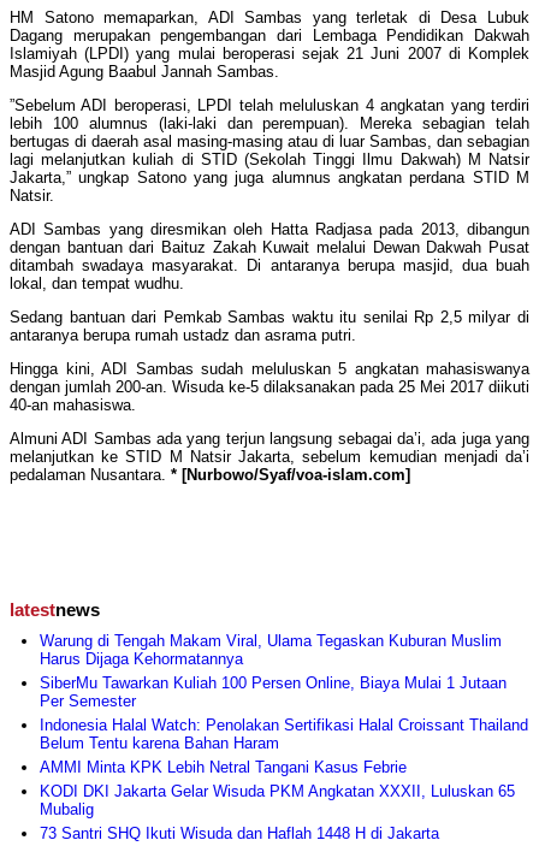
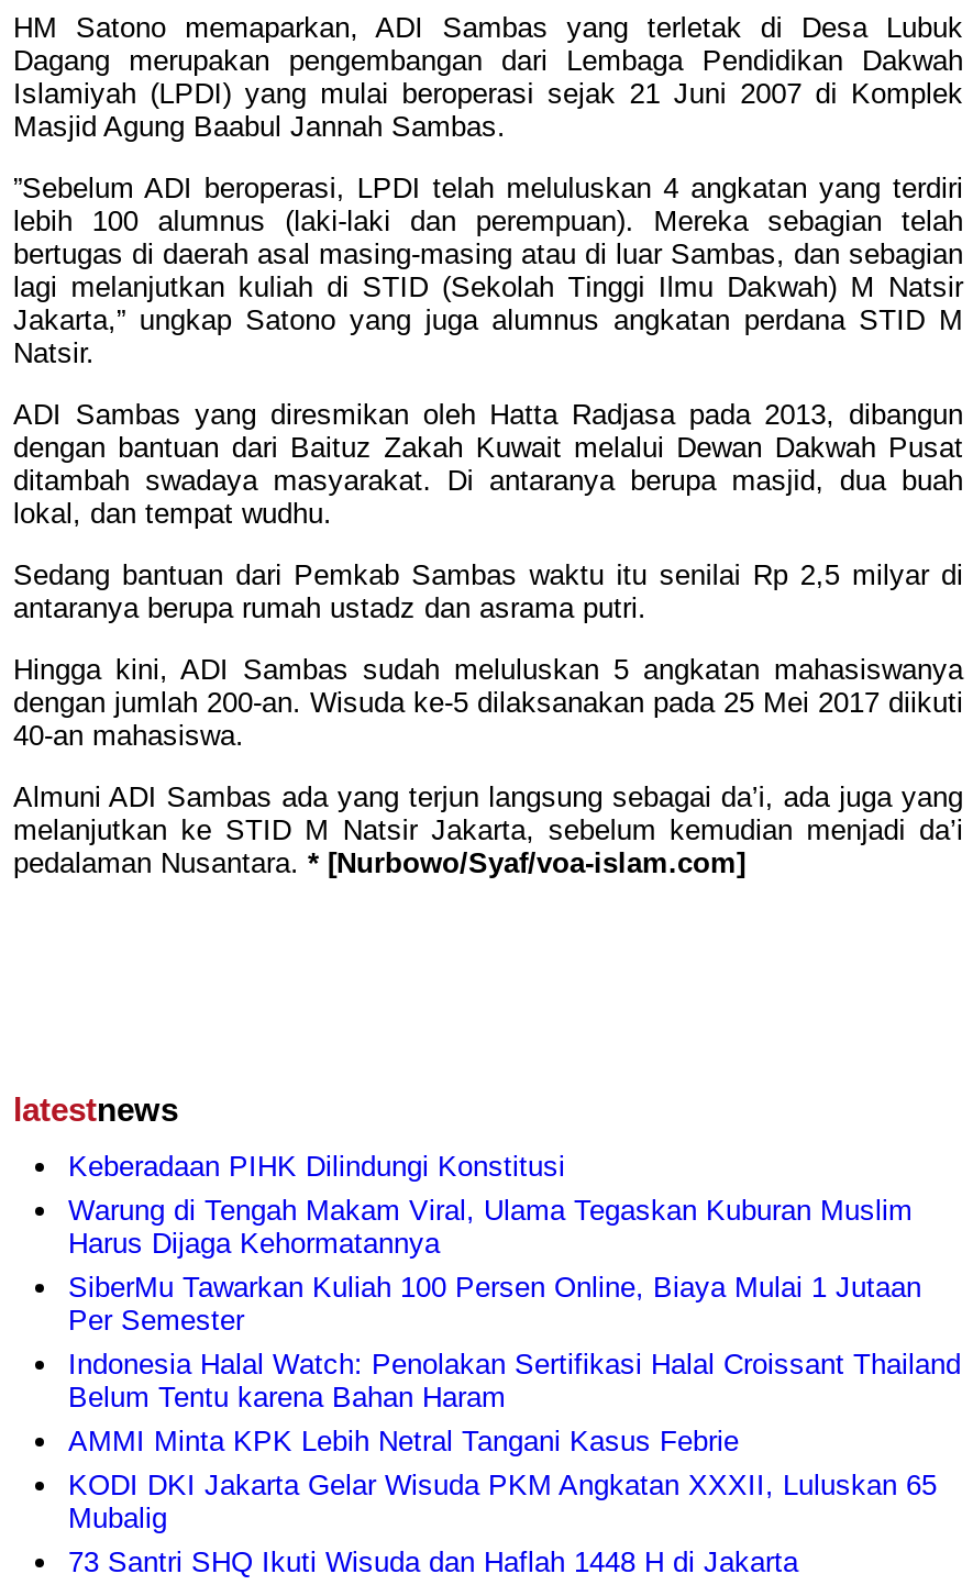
+ Keberadaan PIHK Dilindungi Konstitusi
